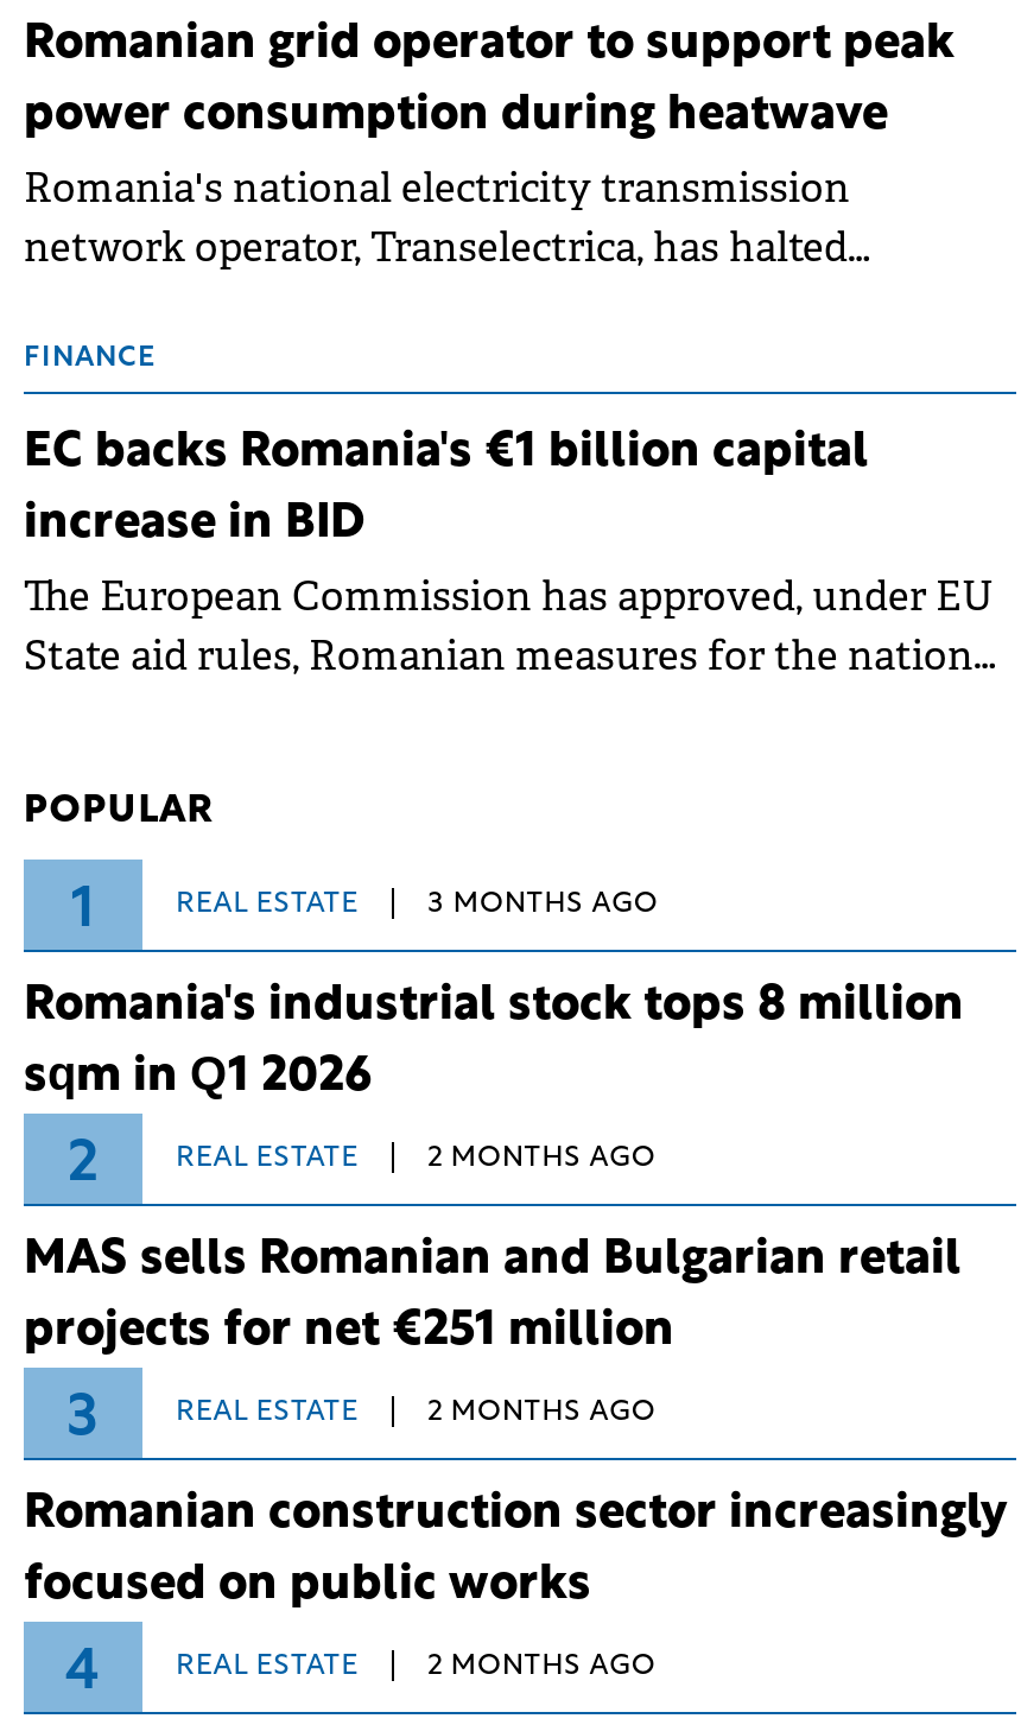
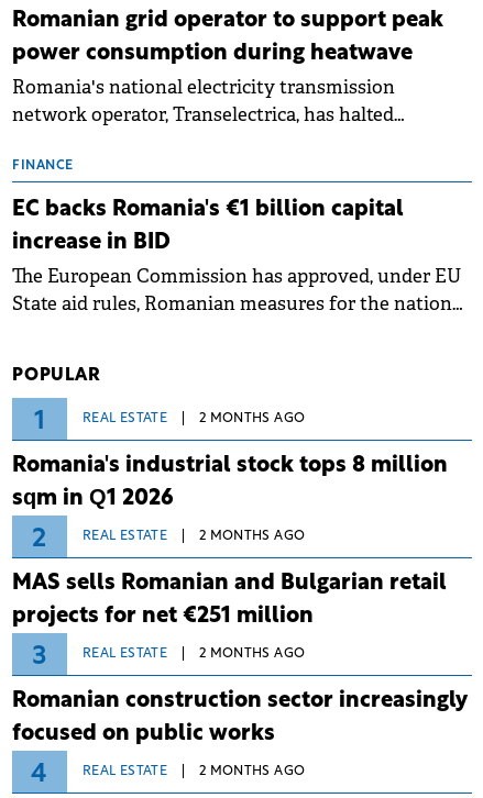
- 3 MONTHS AGO
+ 2 MONTHS AGO
